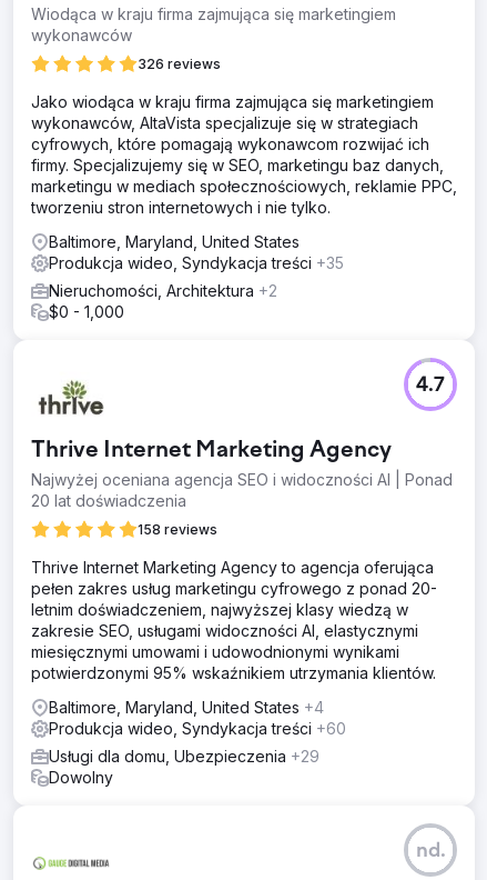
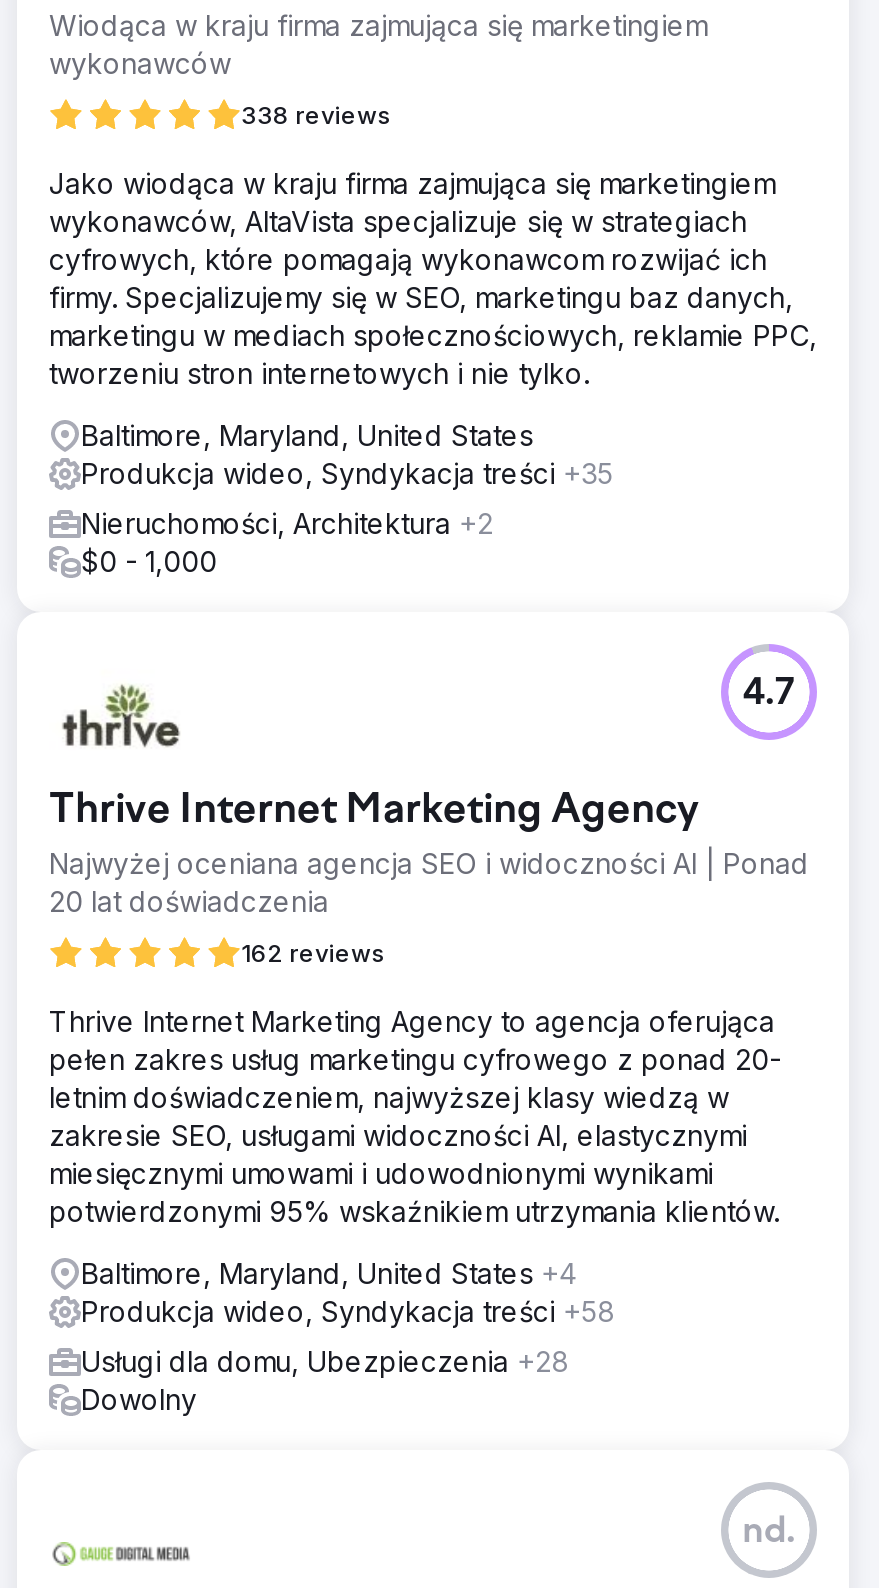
- 326 reviews
+ 338 reviews

- 158 reviews
+ 162 reviews

- Produkcja wideo, Syndykacja treści +60
+ Produkcja wideo, Syndykacja treści +58

- Usługi dla domu, Ubezpieczenia +29
+ Usługi dla domu, Ubezpieczenia +28
